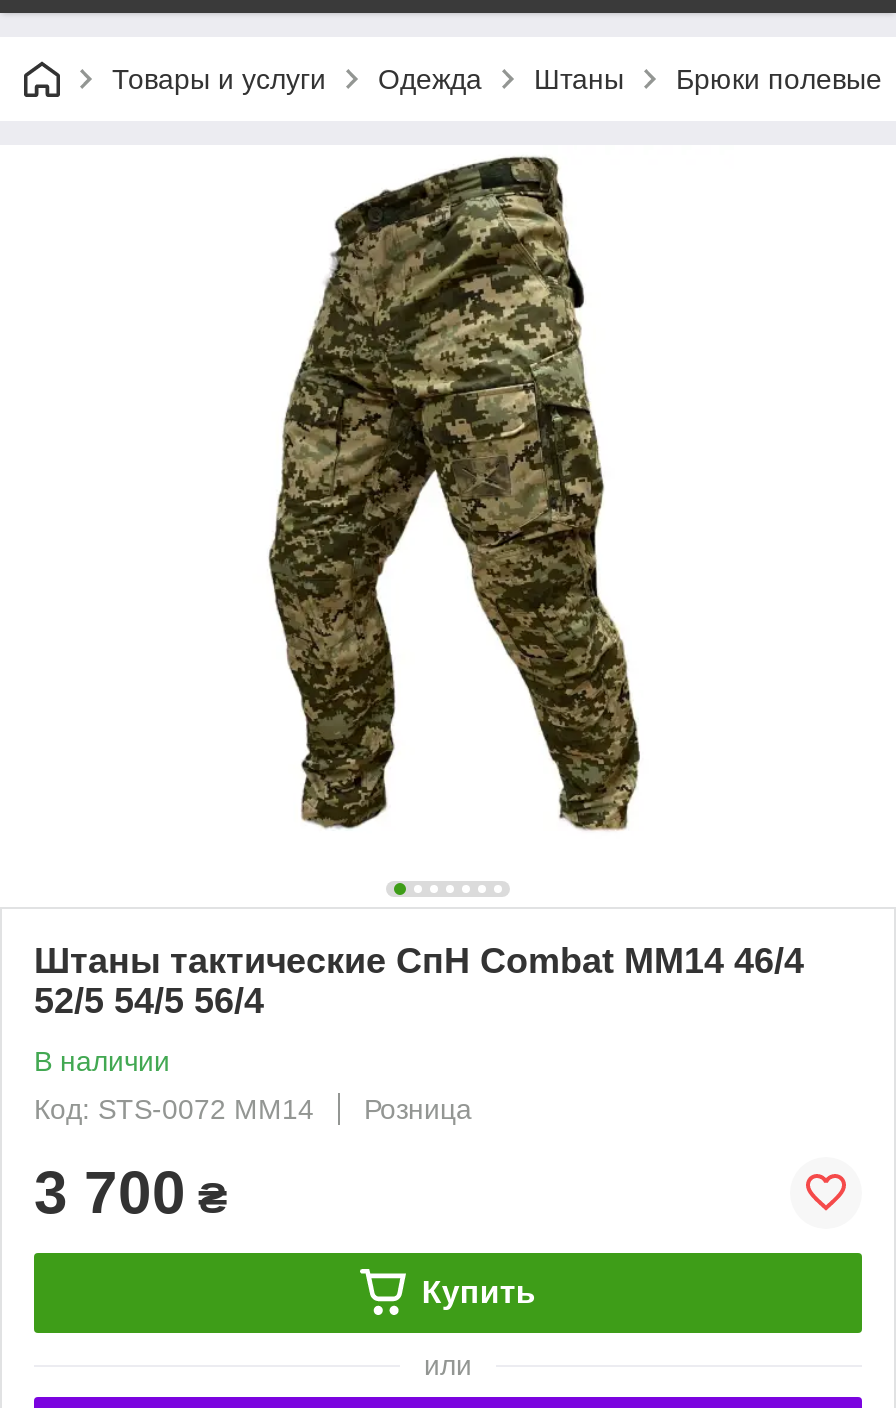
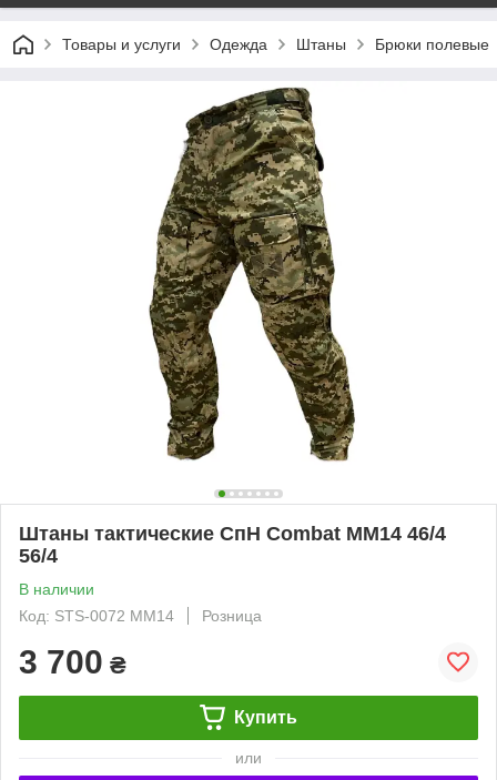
- 52/5 54/5 56/4
+ 56/4
